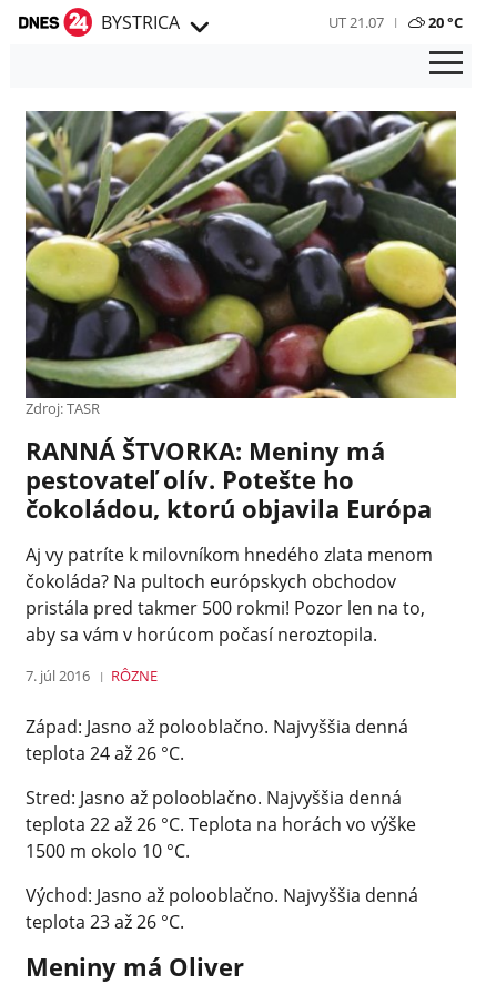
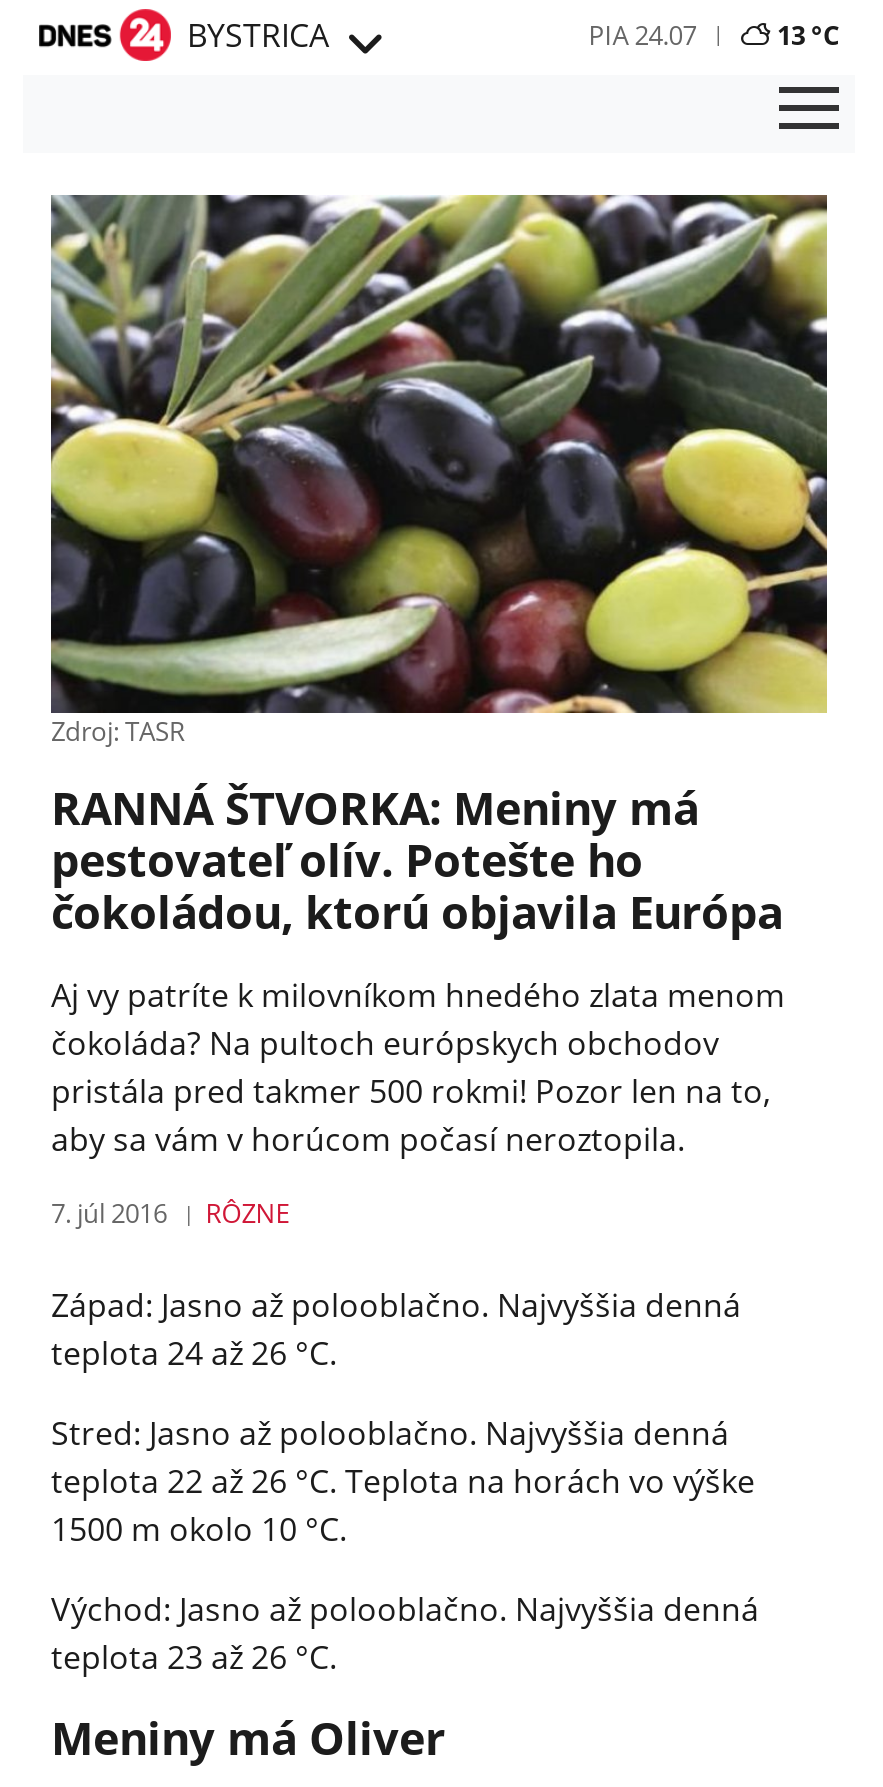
- UT 21.07
- 20 °C
+ PIA 24.07
+ 13 °C
